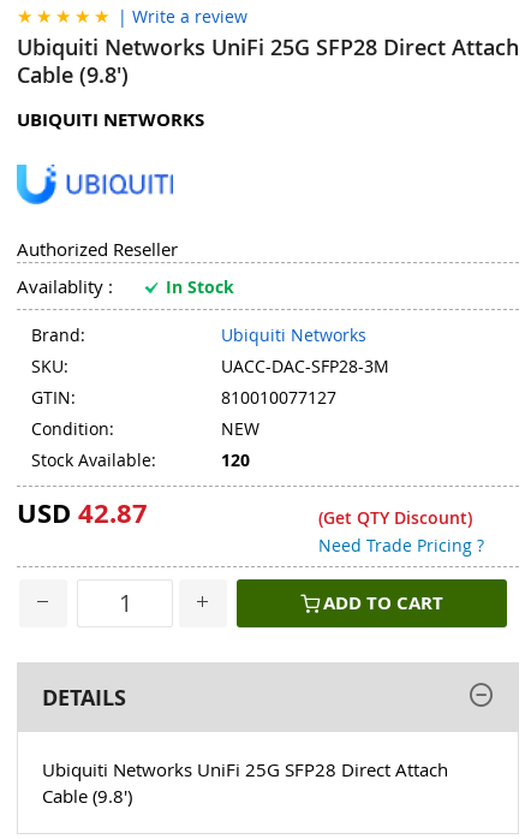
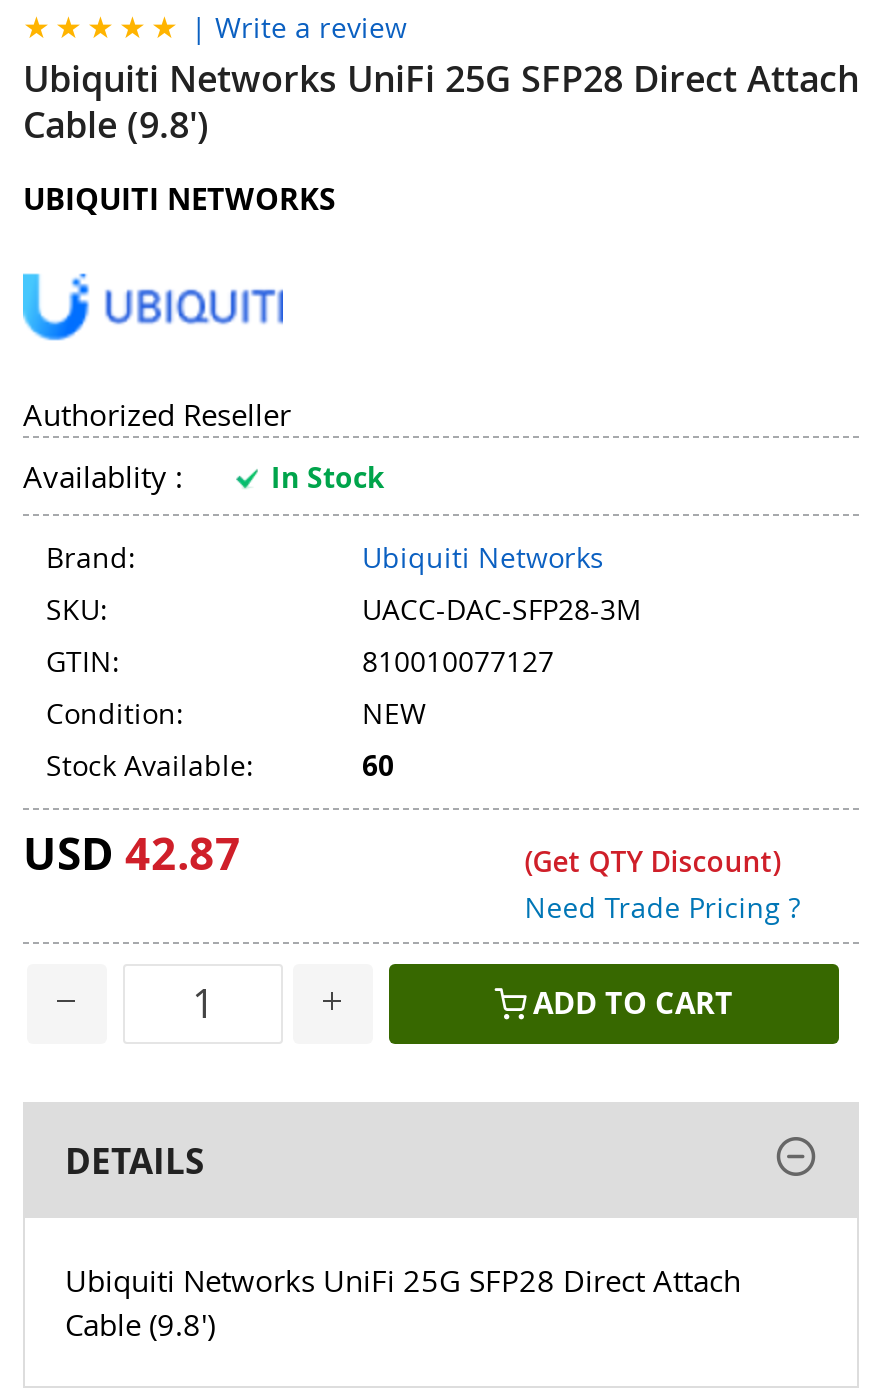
- 120
+ 60
